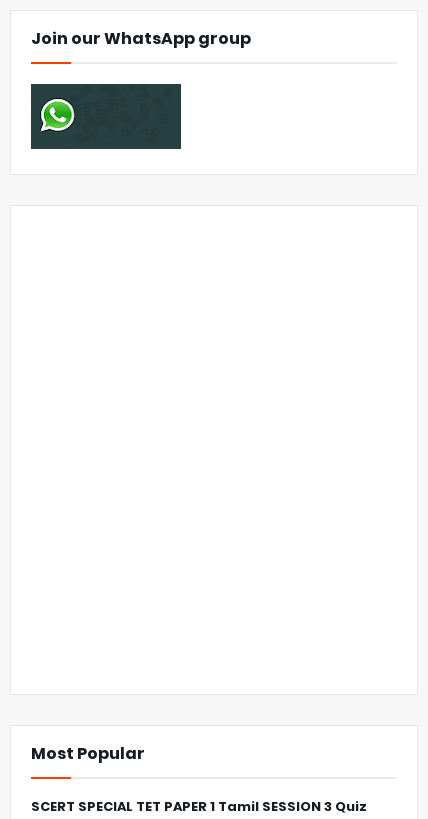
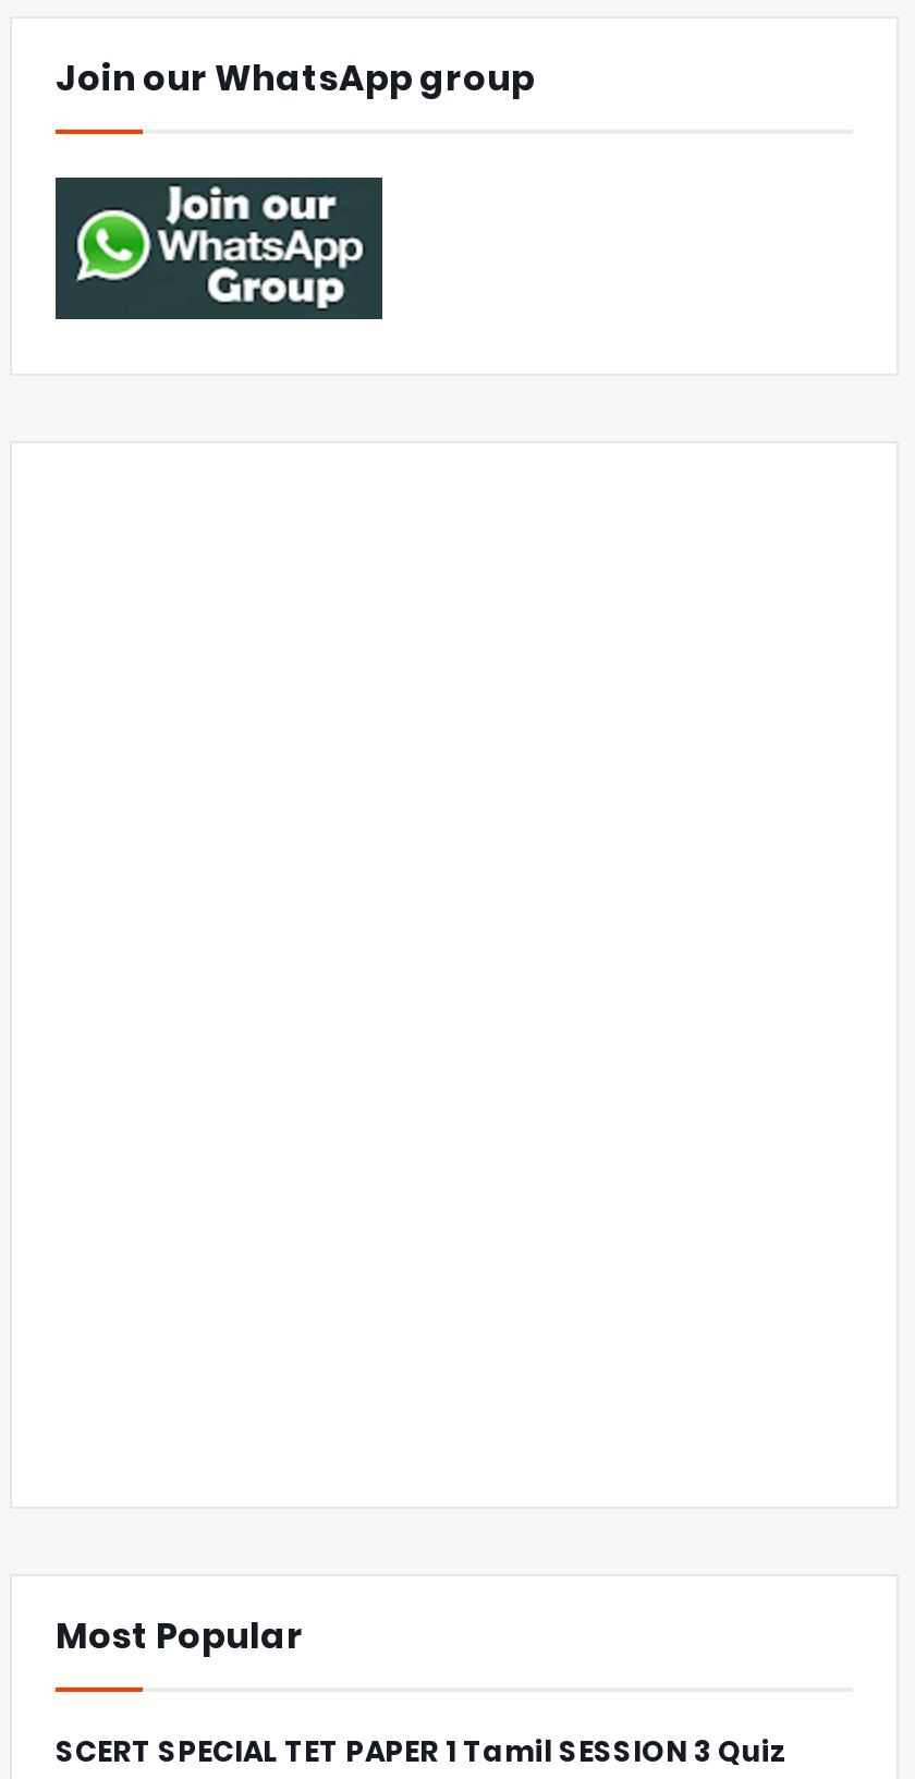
+ [image]
